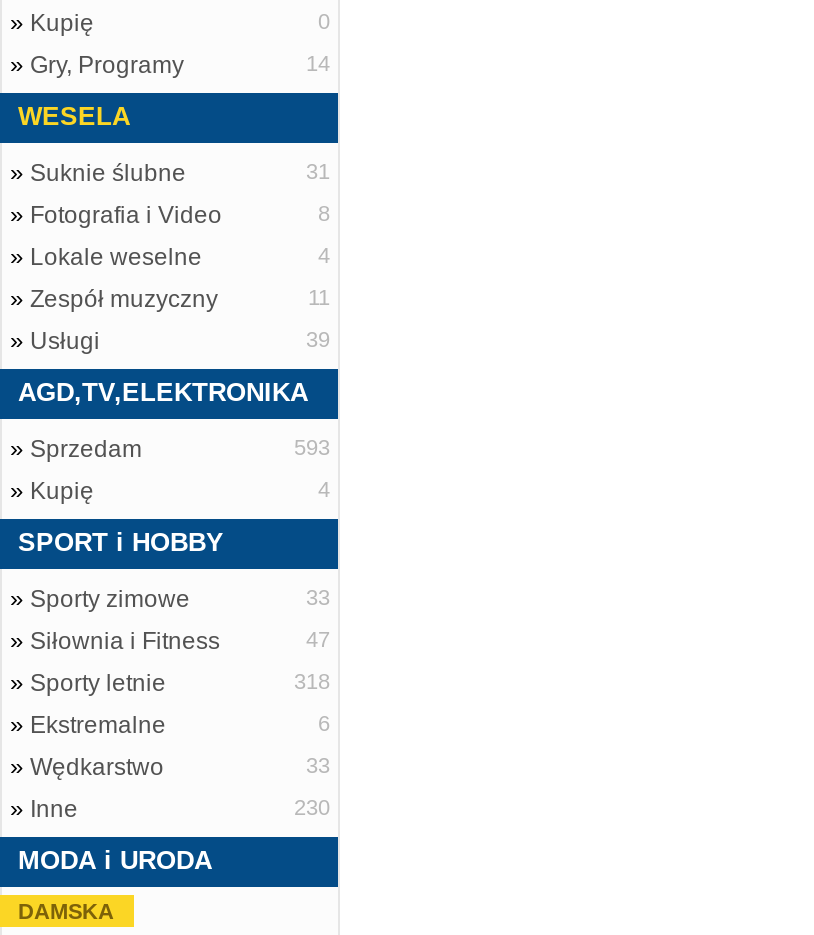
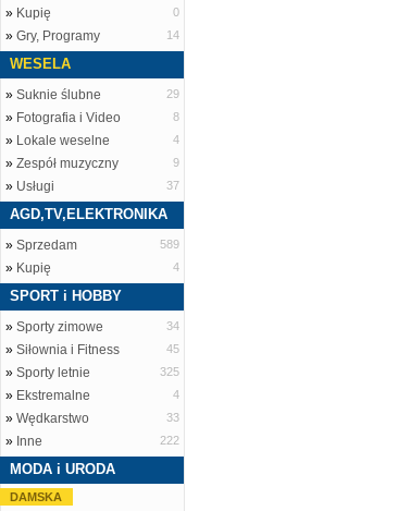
- 31
+ 29

- 11
+ 9

- 39
+ 37

- 593
+ 589

- 33
+ 34

- 47
+ 45

- 318
+ 325

- 6
+ 4

- 230
+ 222
